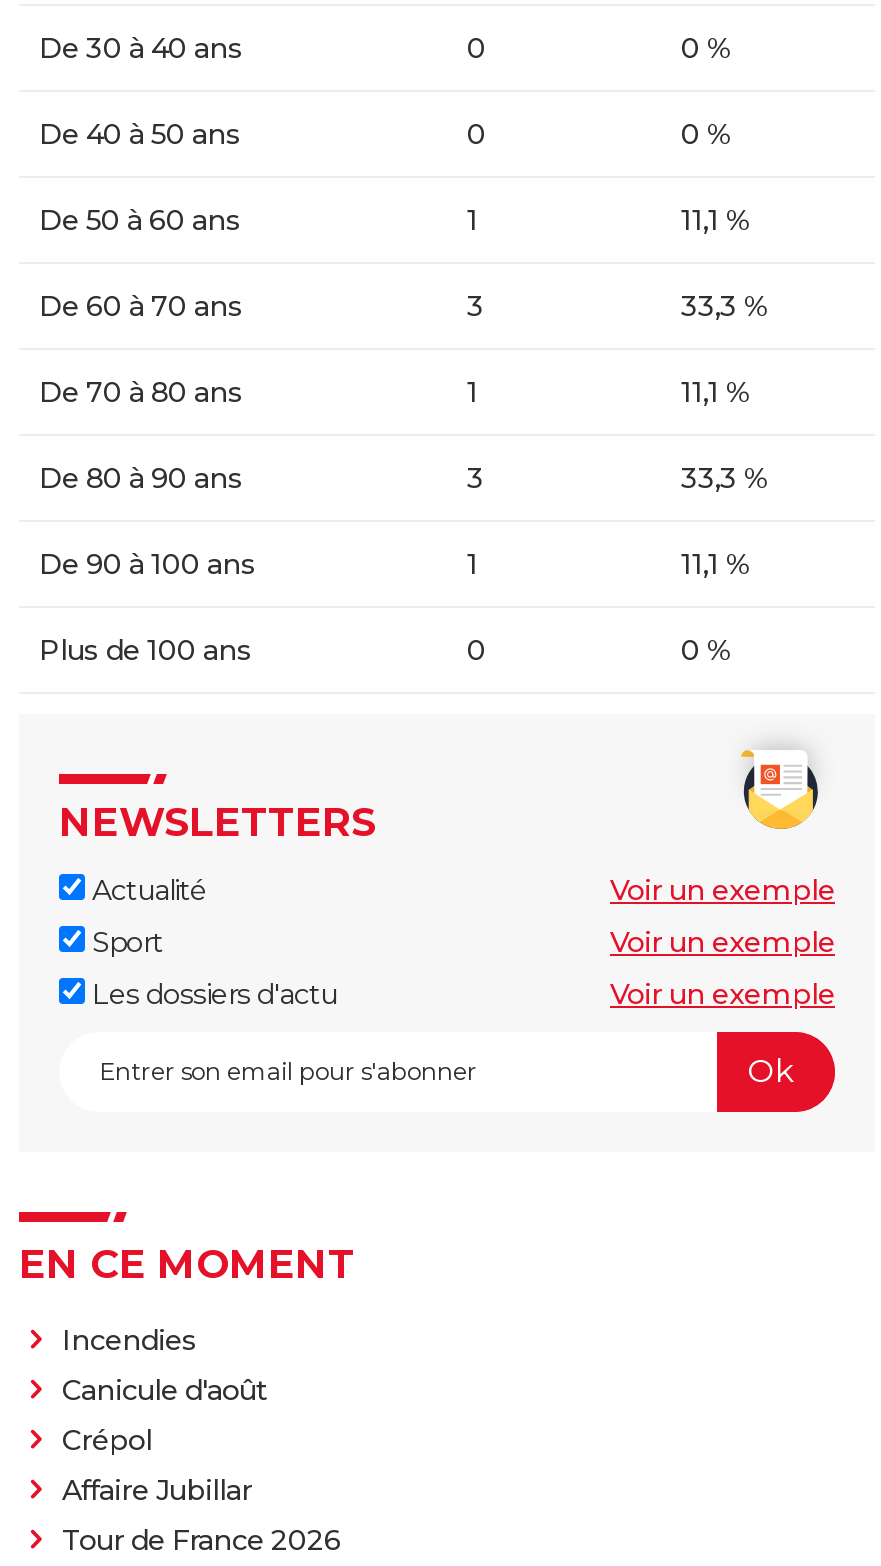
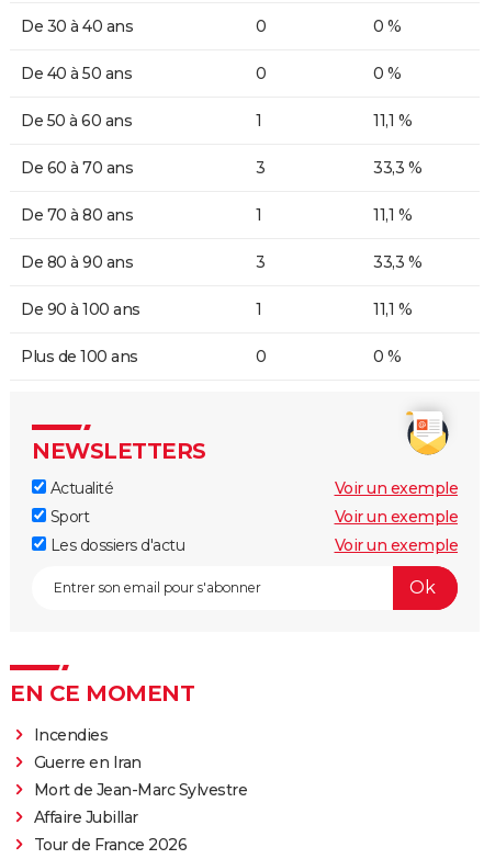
- Canicule d'août
- Crépol
+ Guerre en Iran
+ Mort de Jean-Marc Sylvestre
